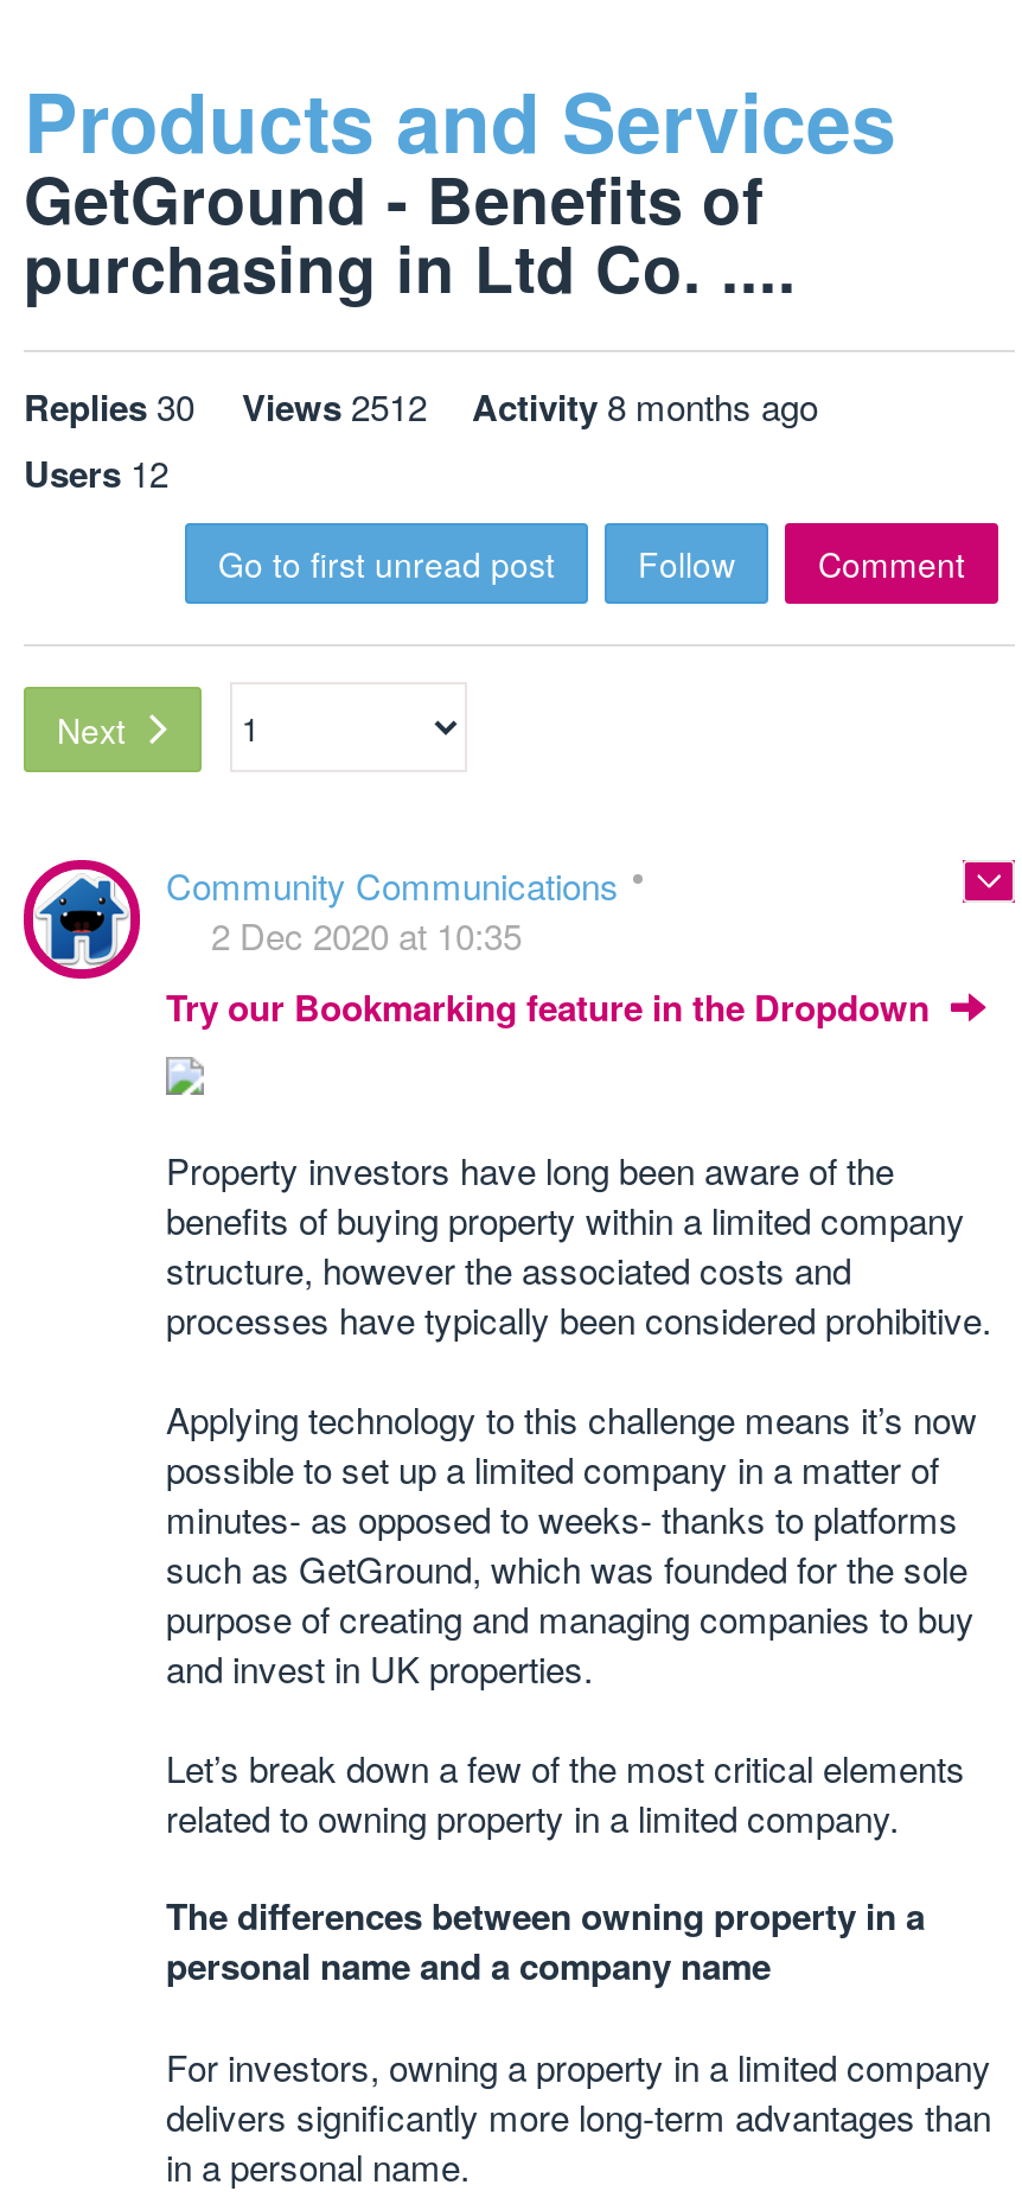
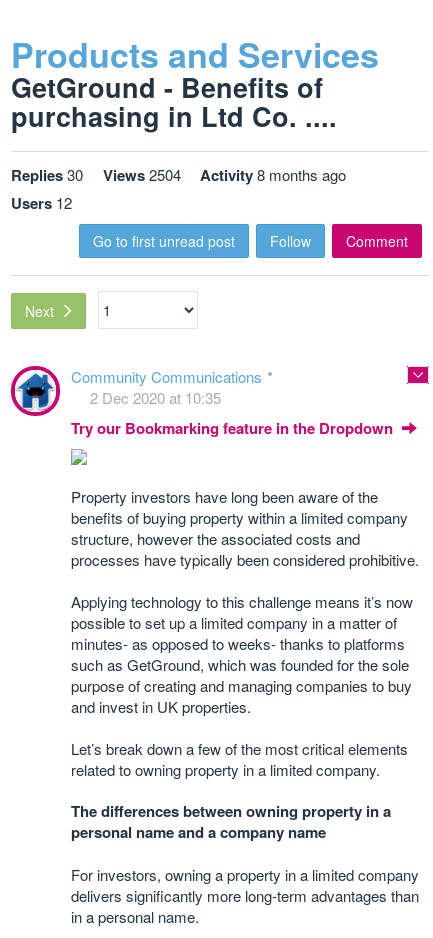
- Replies 30 Views 2512 Activity 8 months ago
+ Replies 30 Views 2504 Activity 8 months ago
